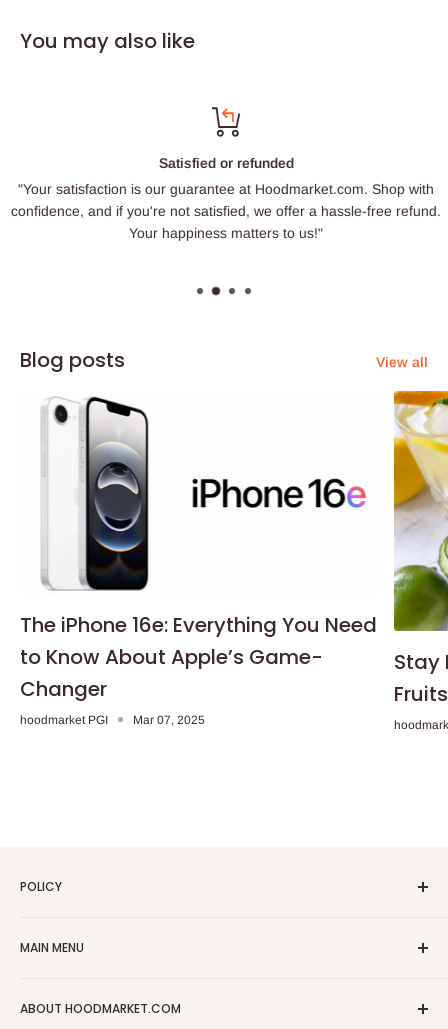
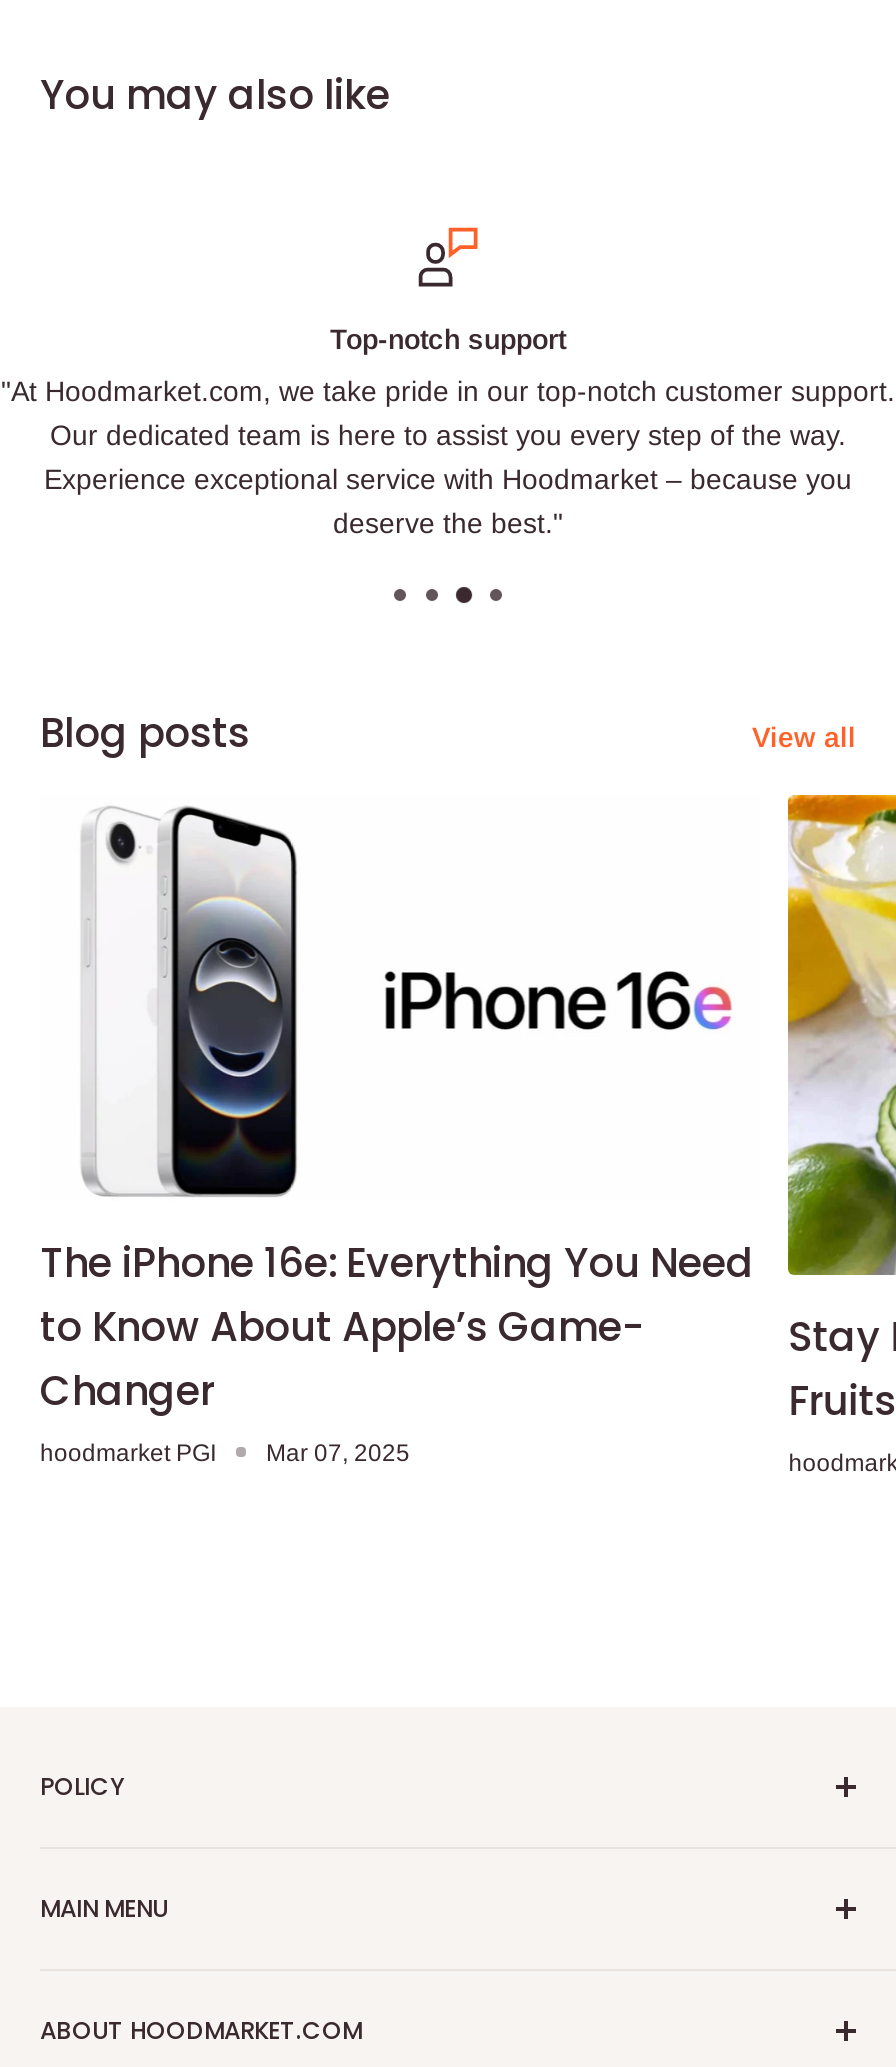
- [image]
- Satisfied or refunded
+ [image]
+ Top-notch support

- "Your satisfaction is our guarantee at Hoodmarket.com. Shop with
- confidence, and if you're not satisfied, we offer a hassle-free refund.
- Your happiness matters to us!"
+ "At Hoodmarket.com, we take pride in our top-notch customer support.
+ Our dedicated team is here to assist you every step of the way.
+ Experience exceptional service with Hoodmarket – because you
+ deserve the best."
